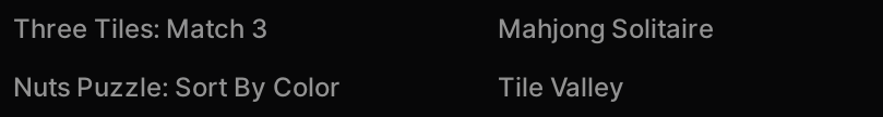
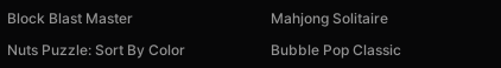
- Three Tiles: Match 3
+ Block Blast Master

- Tile Valley
+ Bubble Pop Classic
